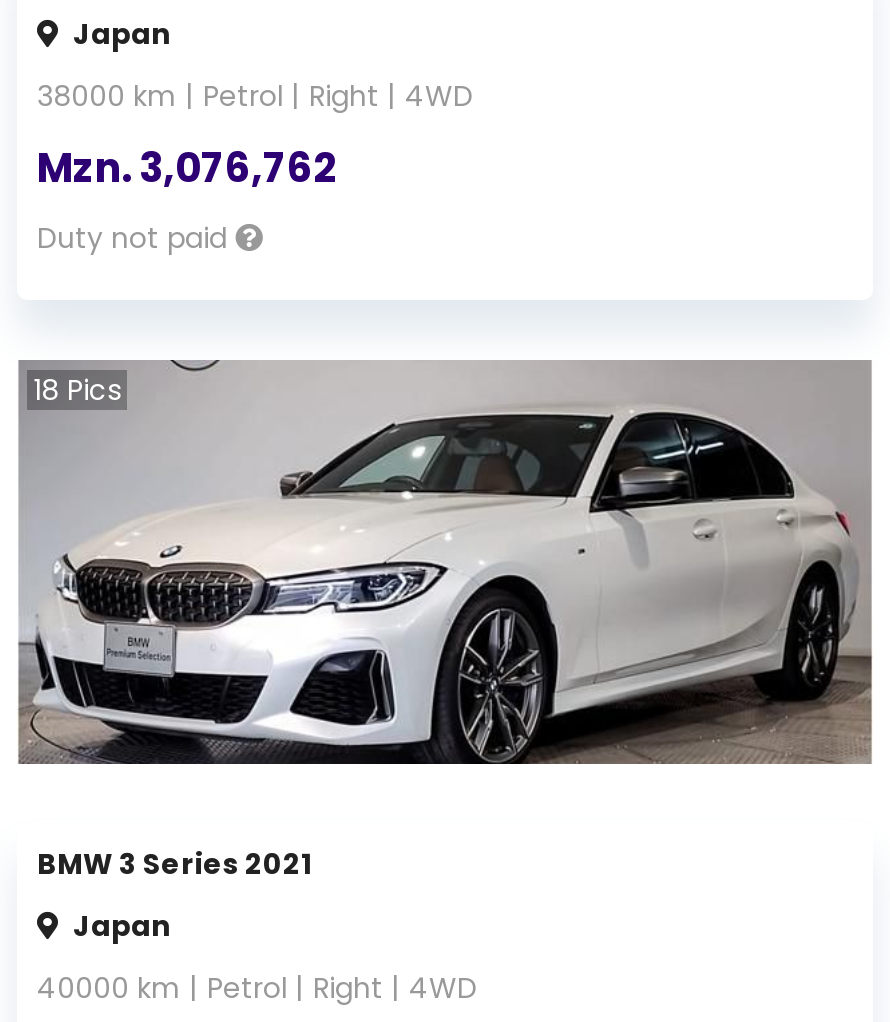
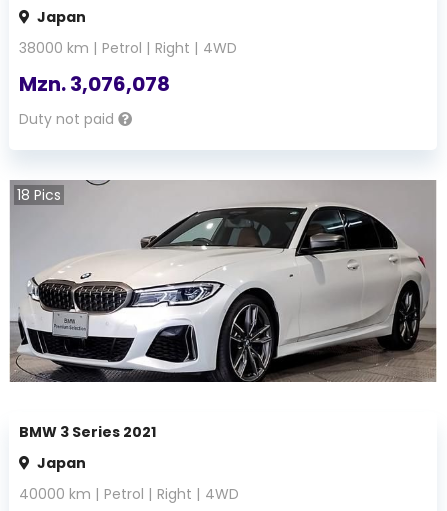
- Mzn. 3,076,762
+ Mzn. 3,076,078
